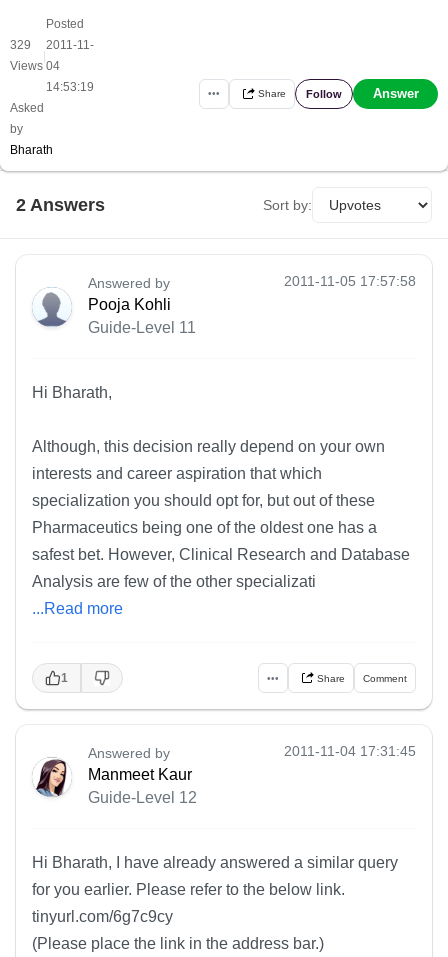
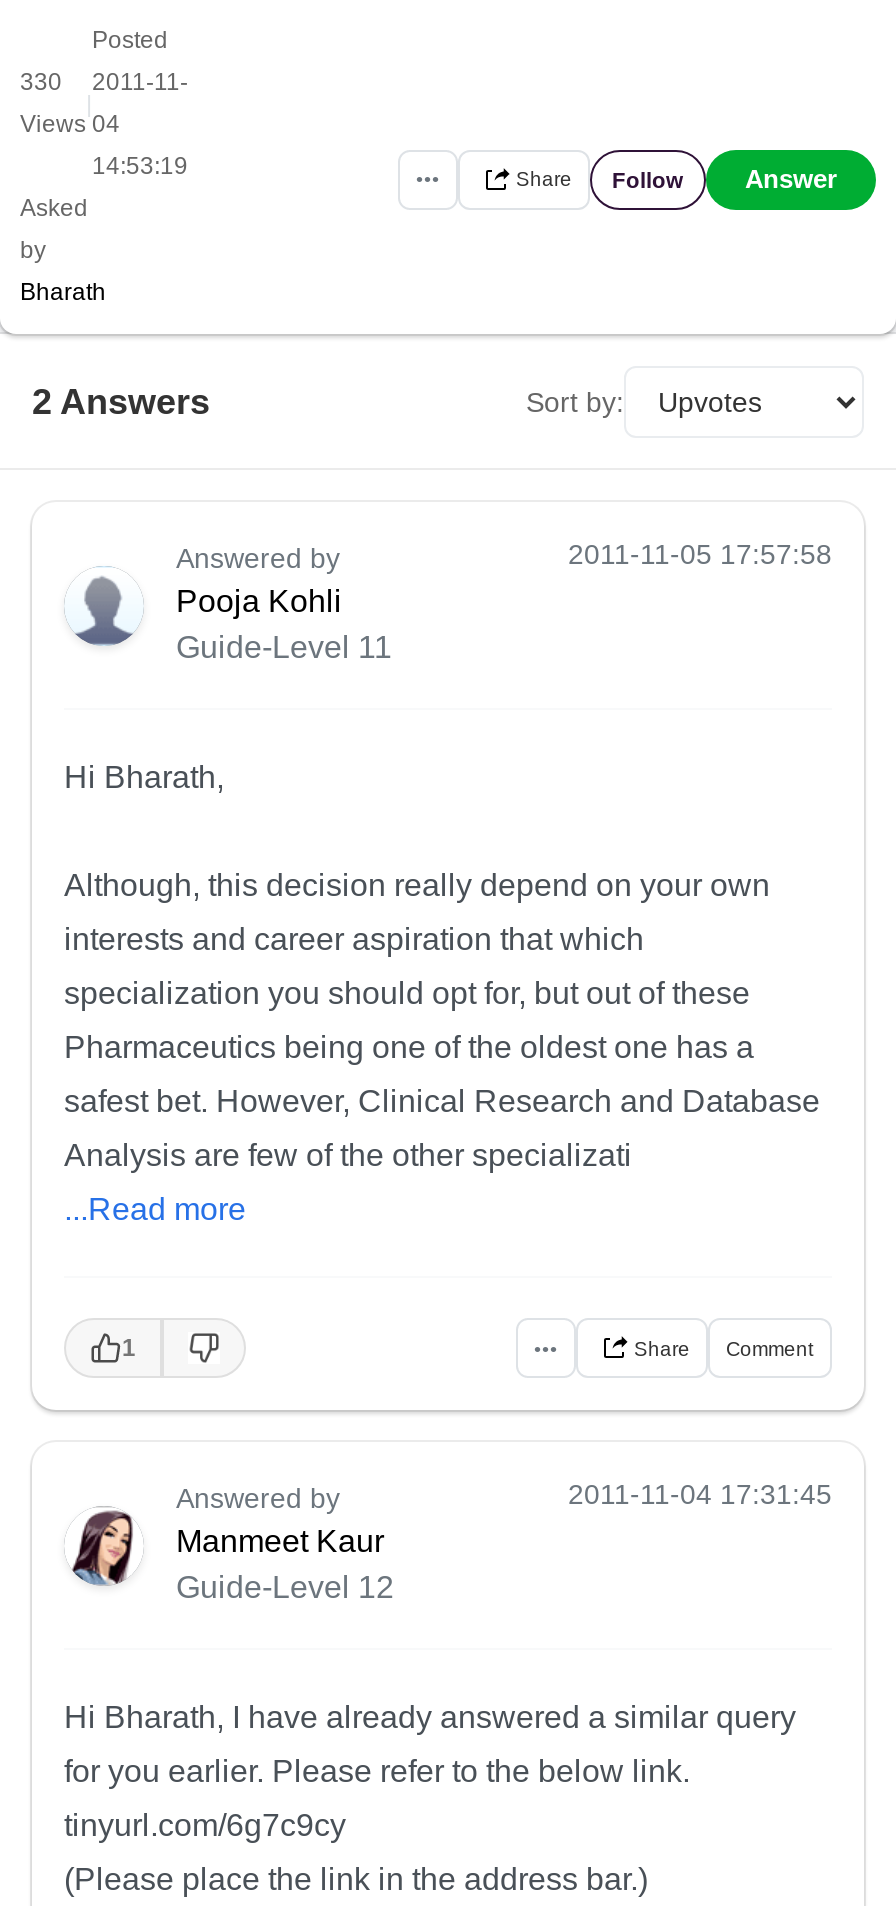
- 329 2011-11-
+ 330 2011-11-
